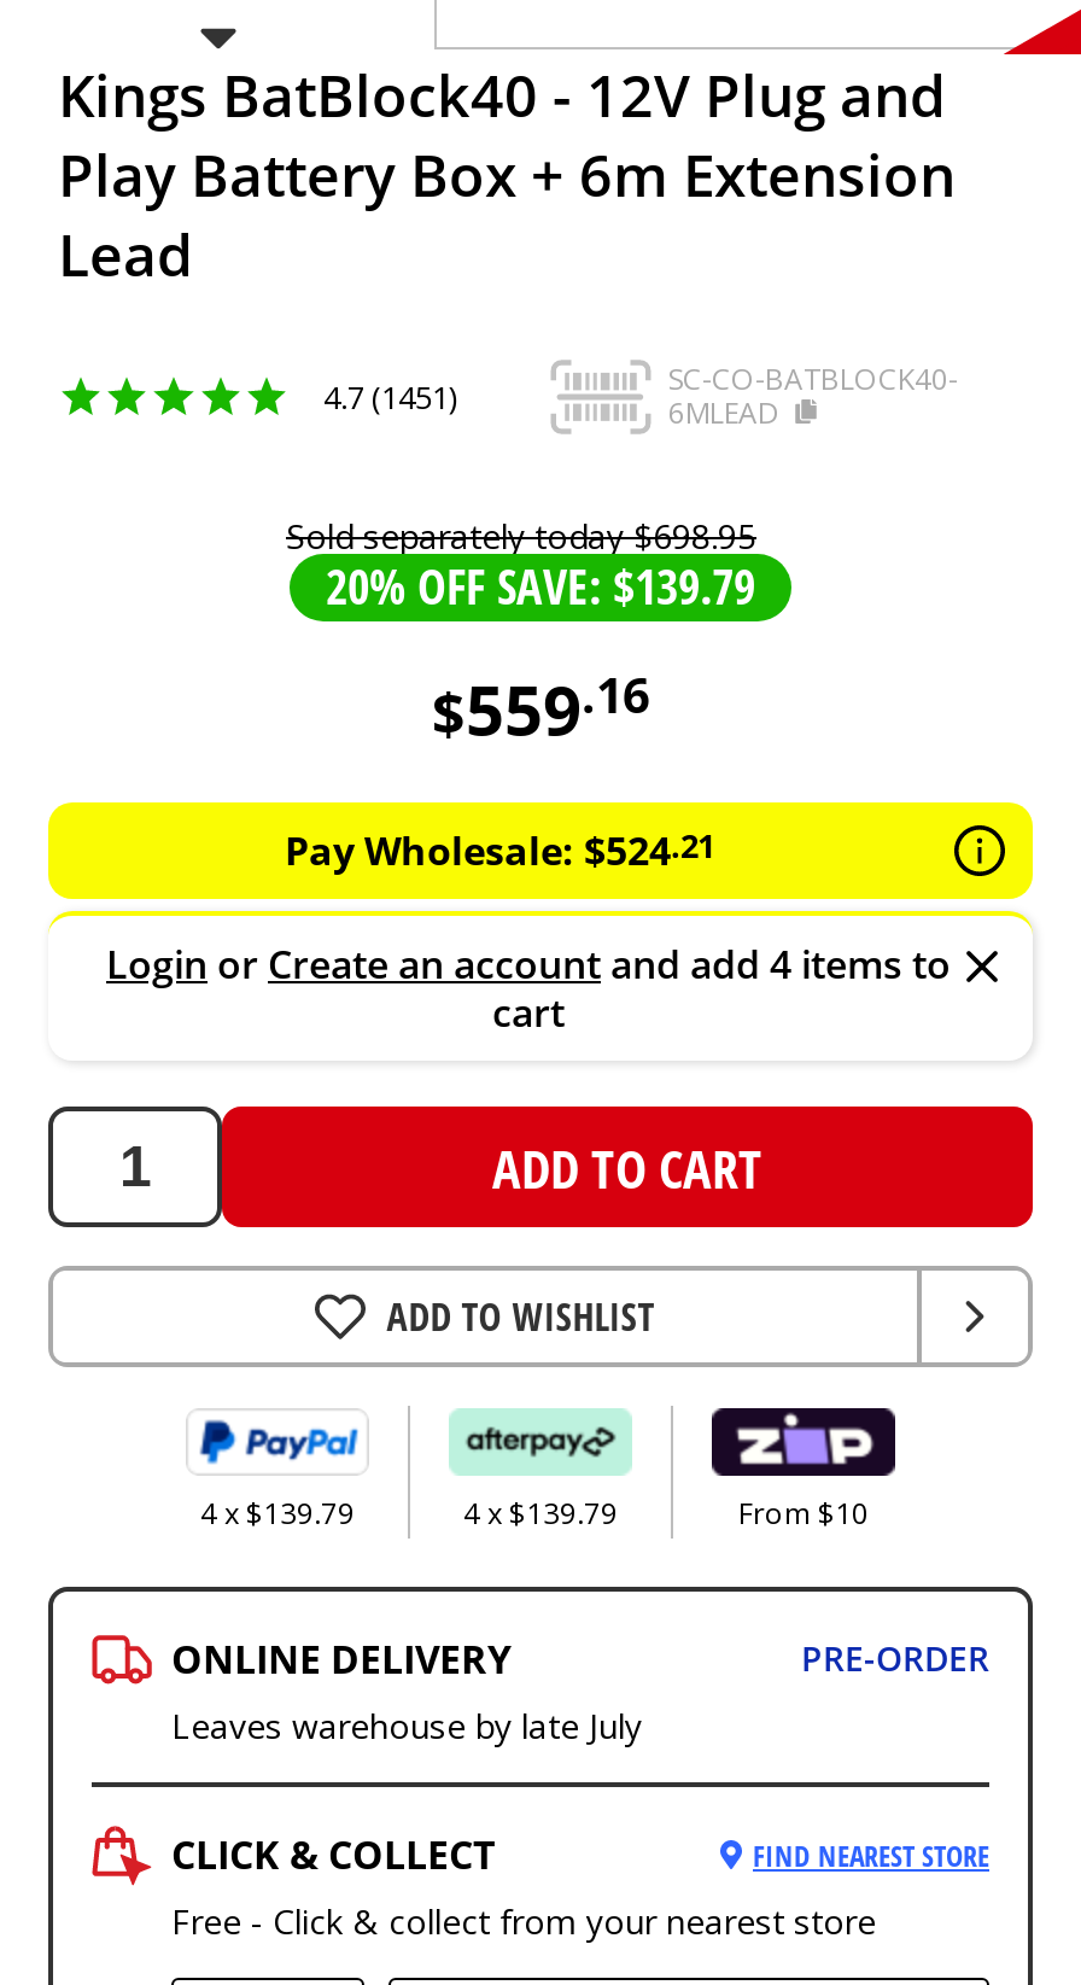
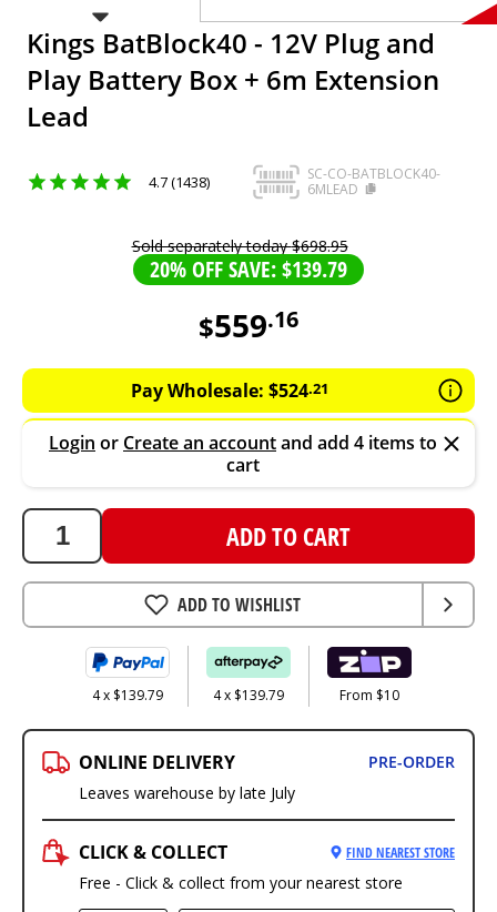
- 4.7 (1451)
+ 4.7 (1438)
